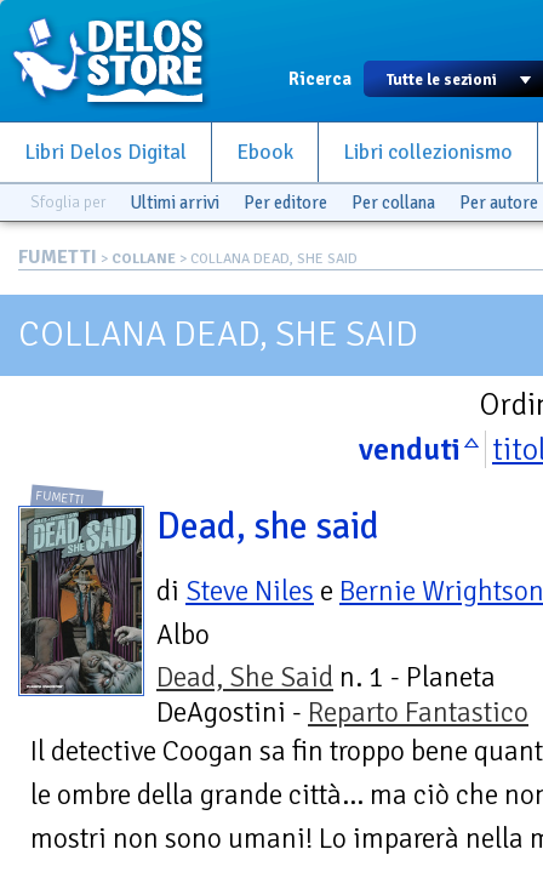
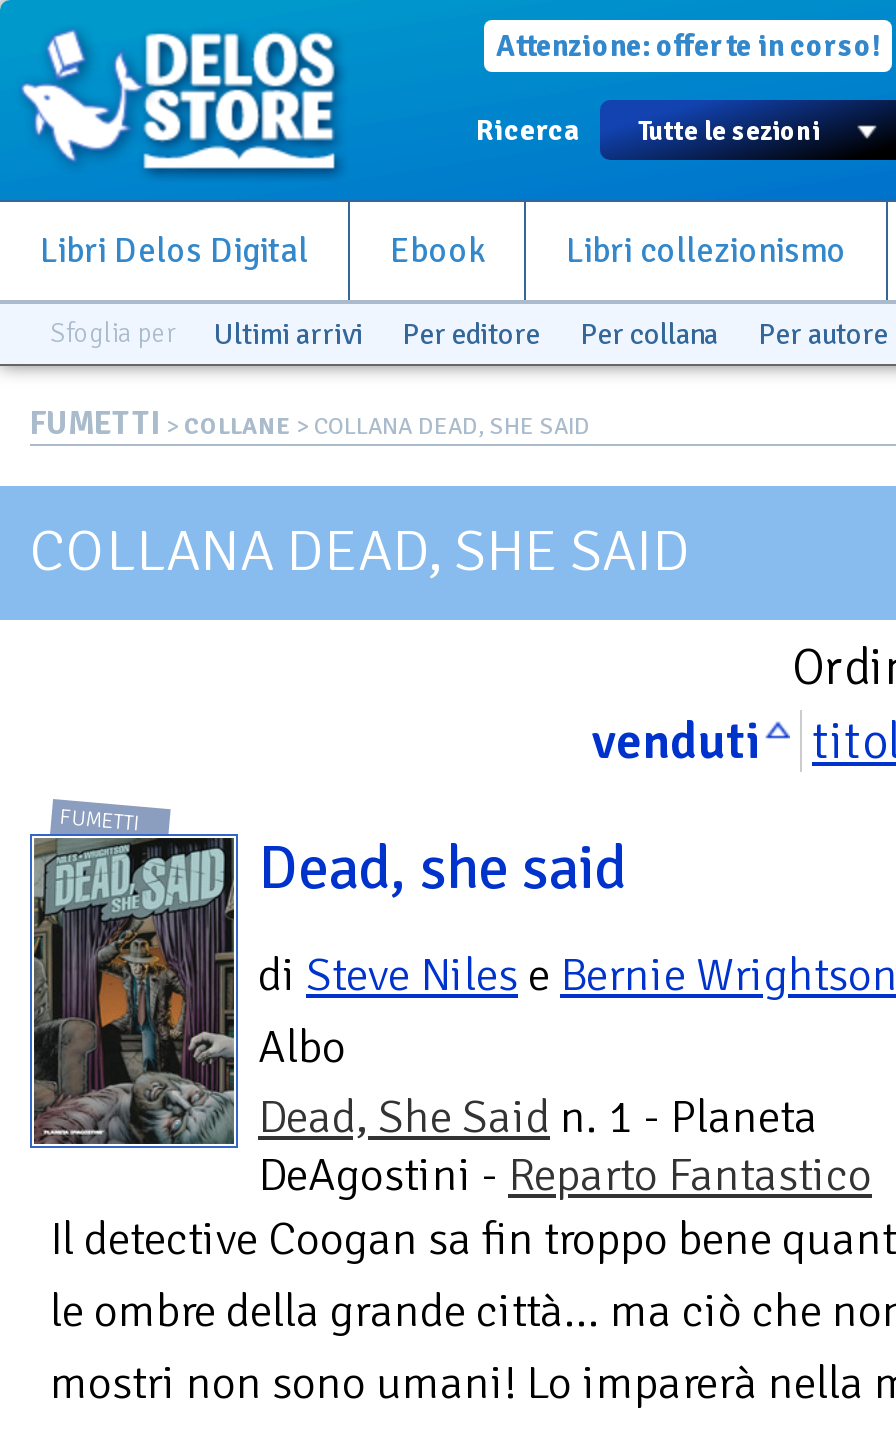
+ Attenzione: offerte in corso!
